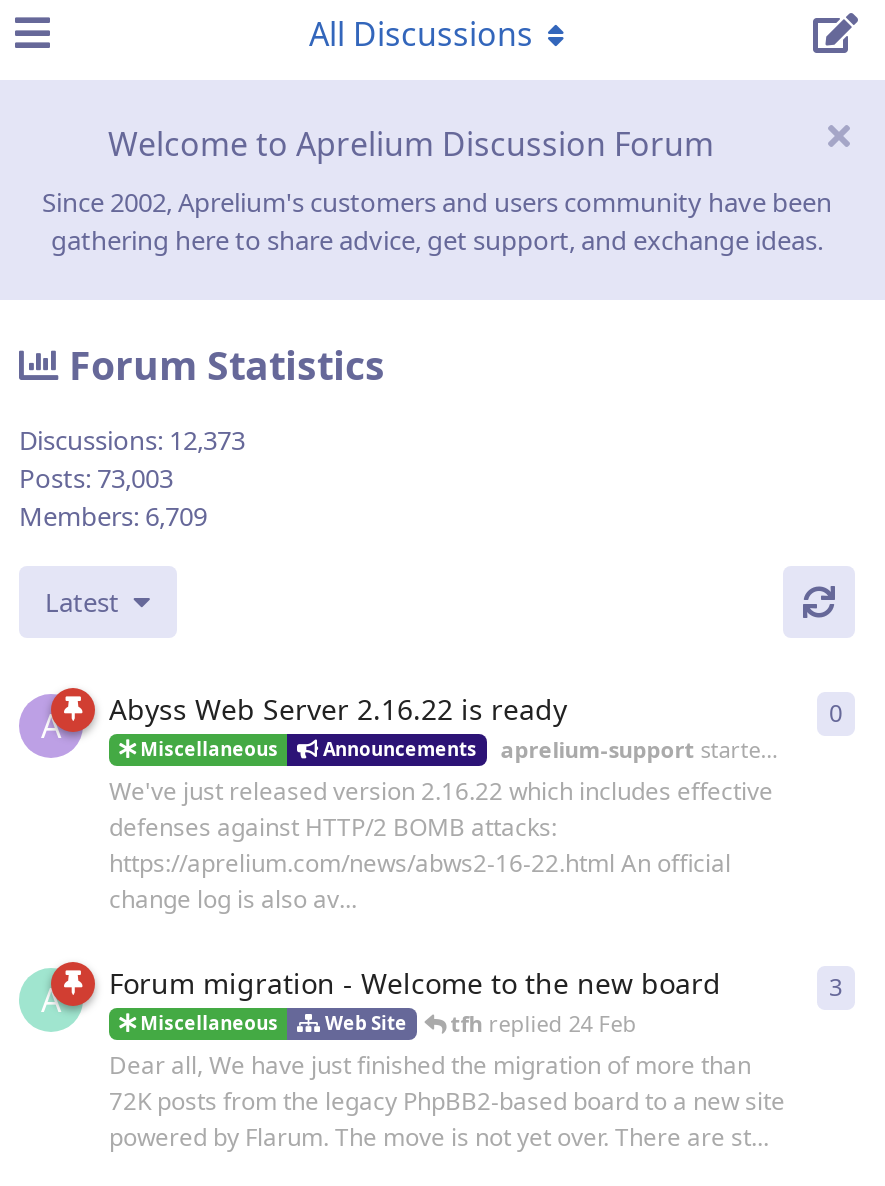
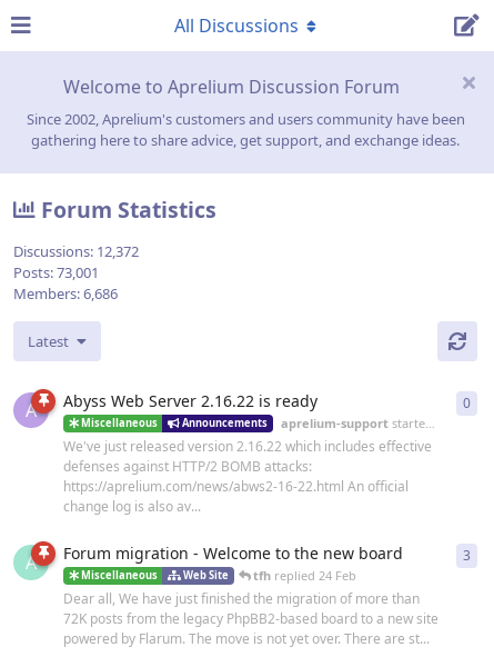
- Discussions: 12,373
+ Discussions: 12,372

- Posts: 73,003
+ Posts: 73,001

- Members: 6,709
+ Members: 6,686
